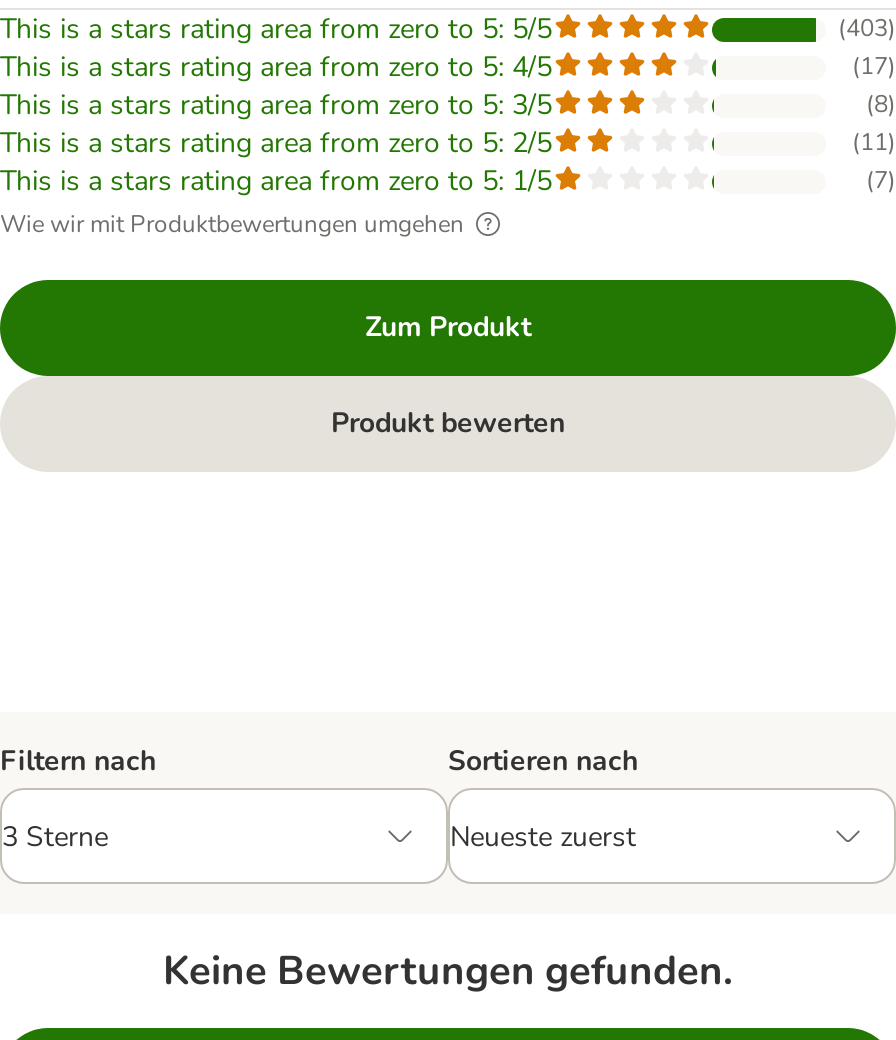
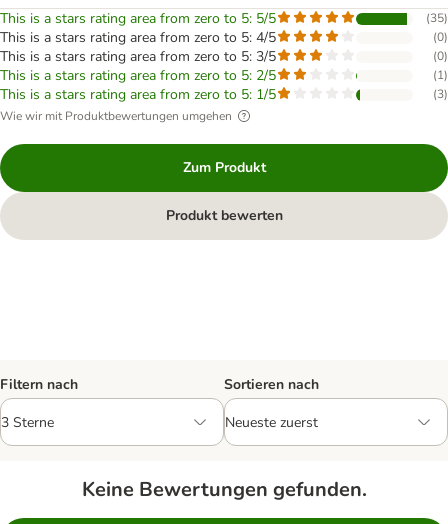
- (403)
+ (35)

- (17)
+ (0)

- (8)
+ (0)

- (11)
+ (1)

- (7)
+ (3)
